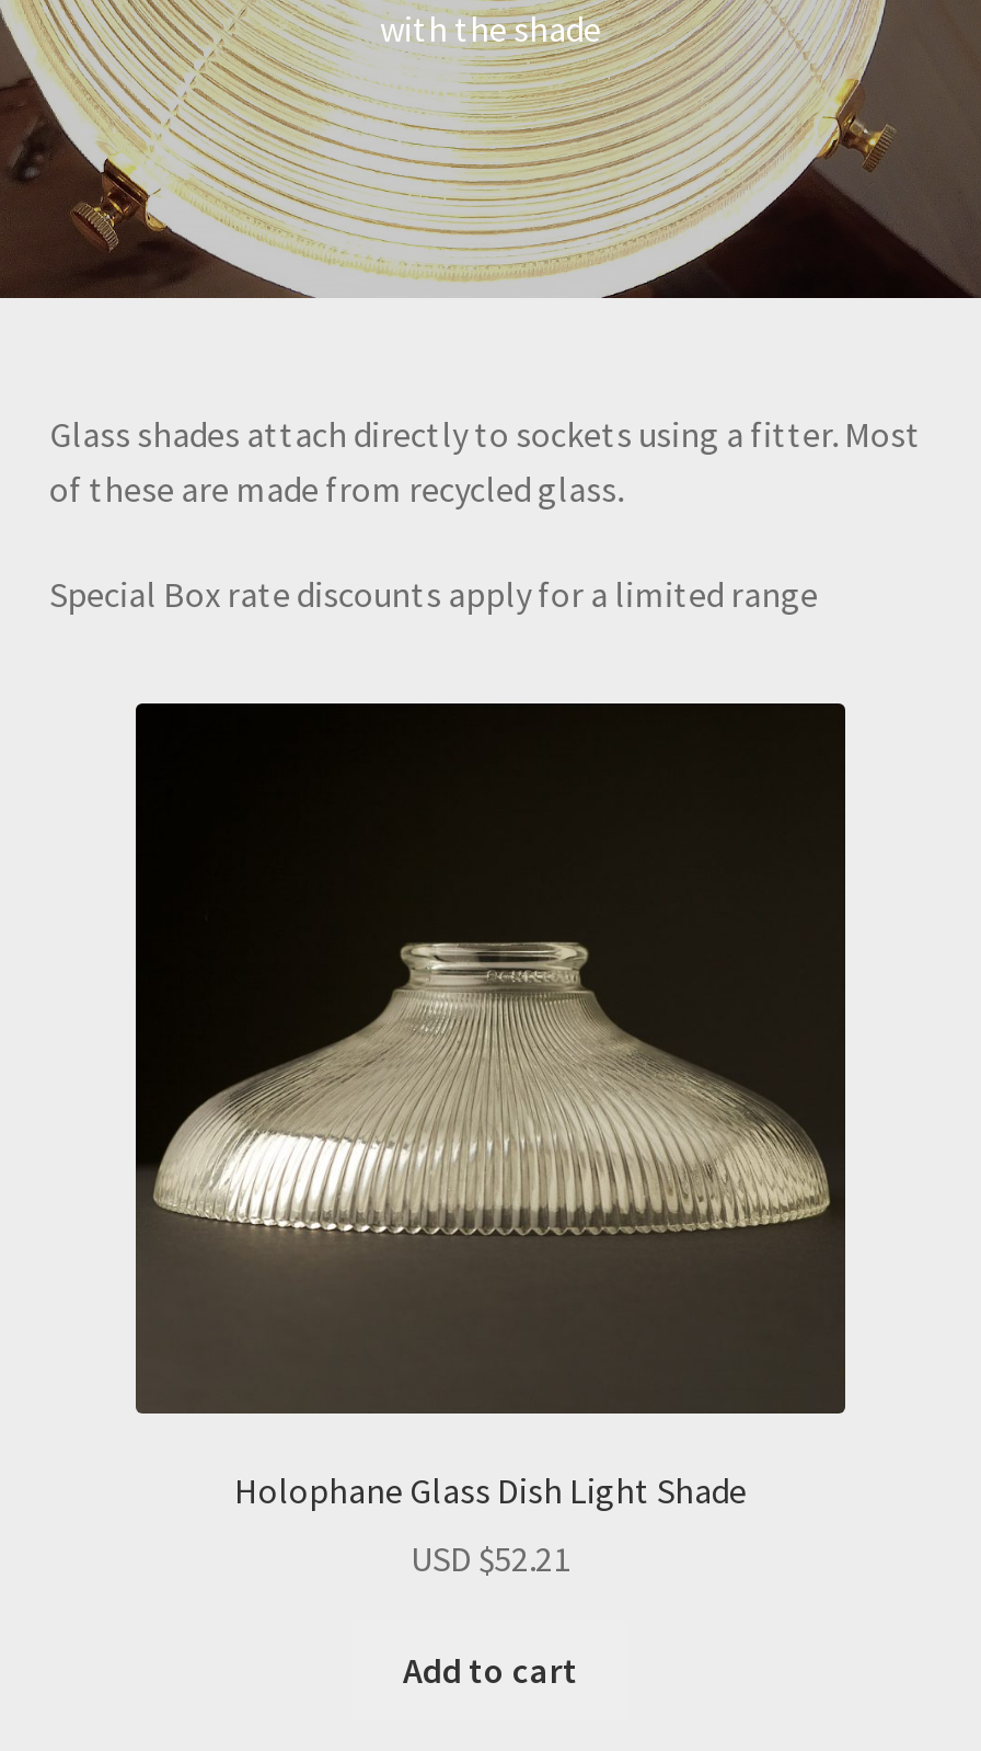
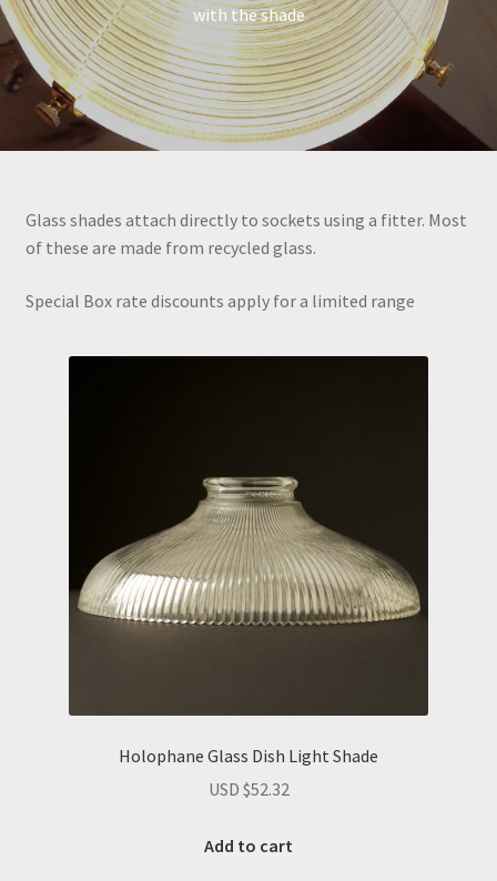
- USD $52.21
+ USD $52.32
